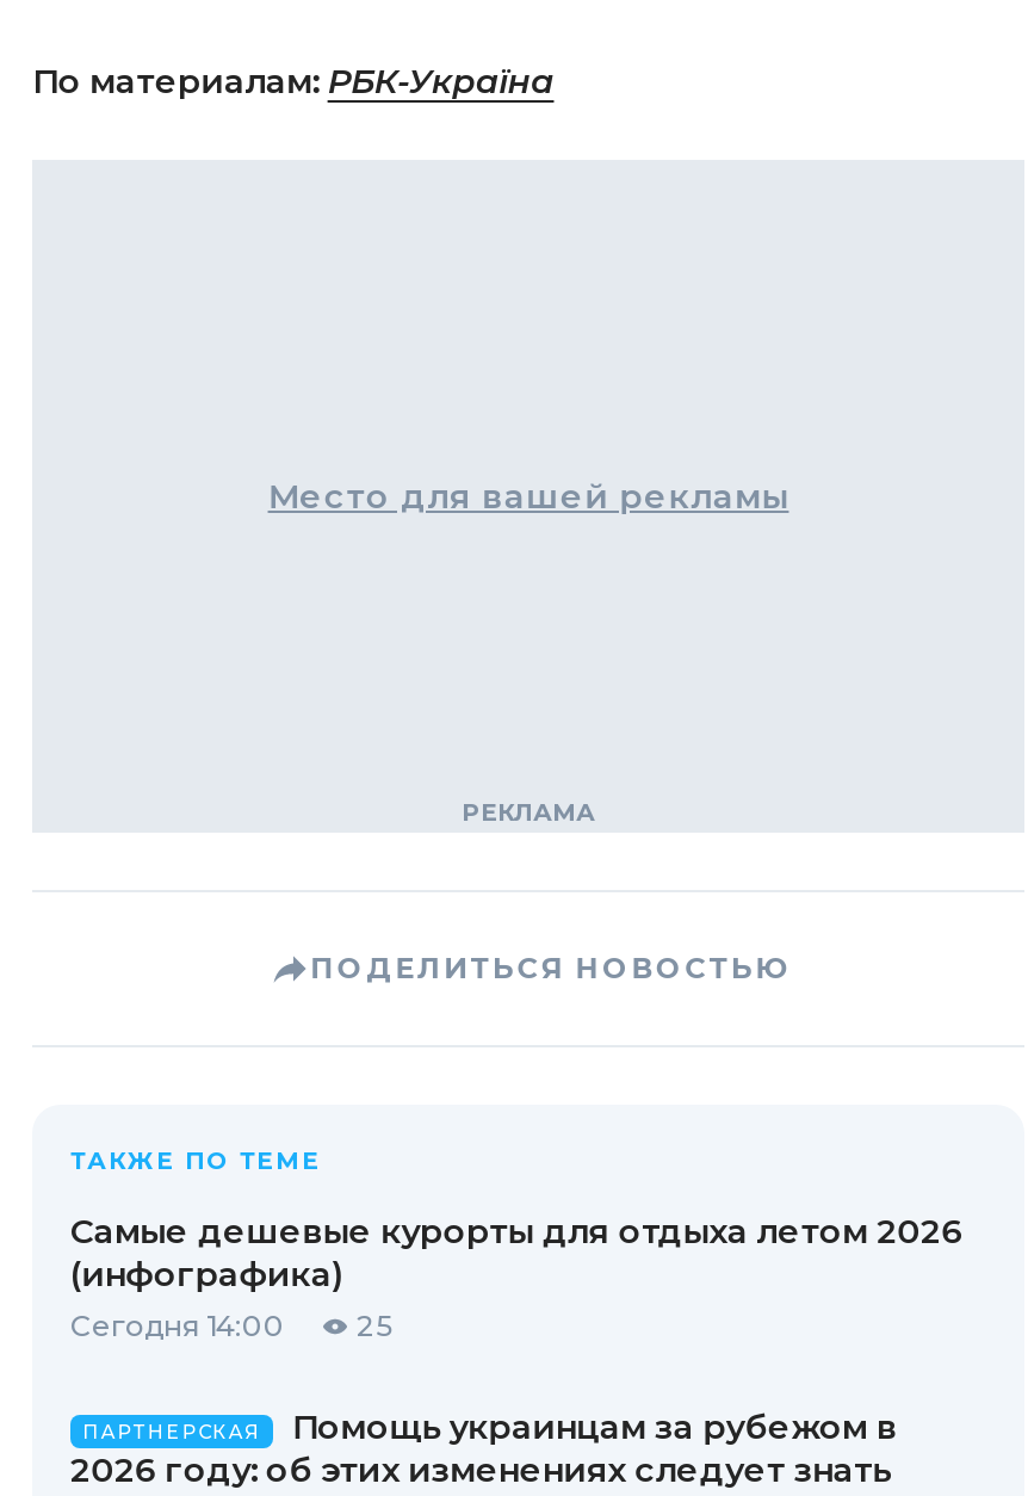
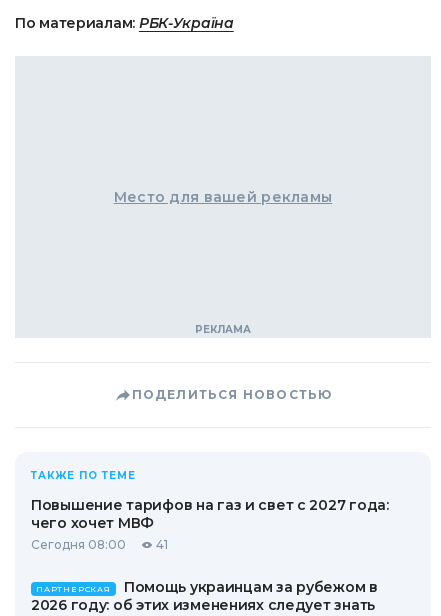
- Самые дешевые курорты для отдыха летом 2026
- (инфографика)
- Сегодня 14:00
- 25
+ Повышение тарифов на газ и свет с 2027 года:
+ чего хочет МВФ
+ Сегодня 08:00
+ 41
